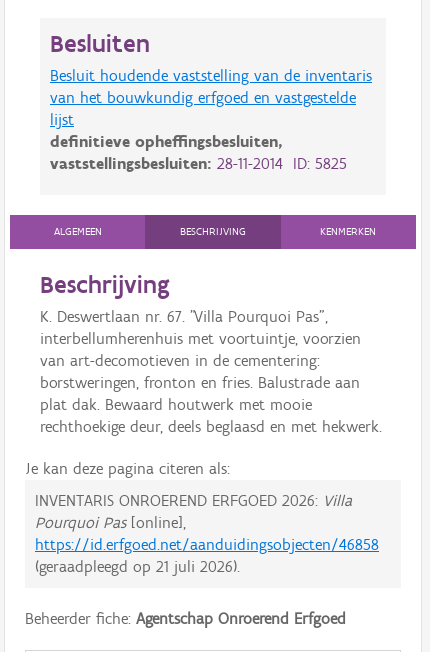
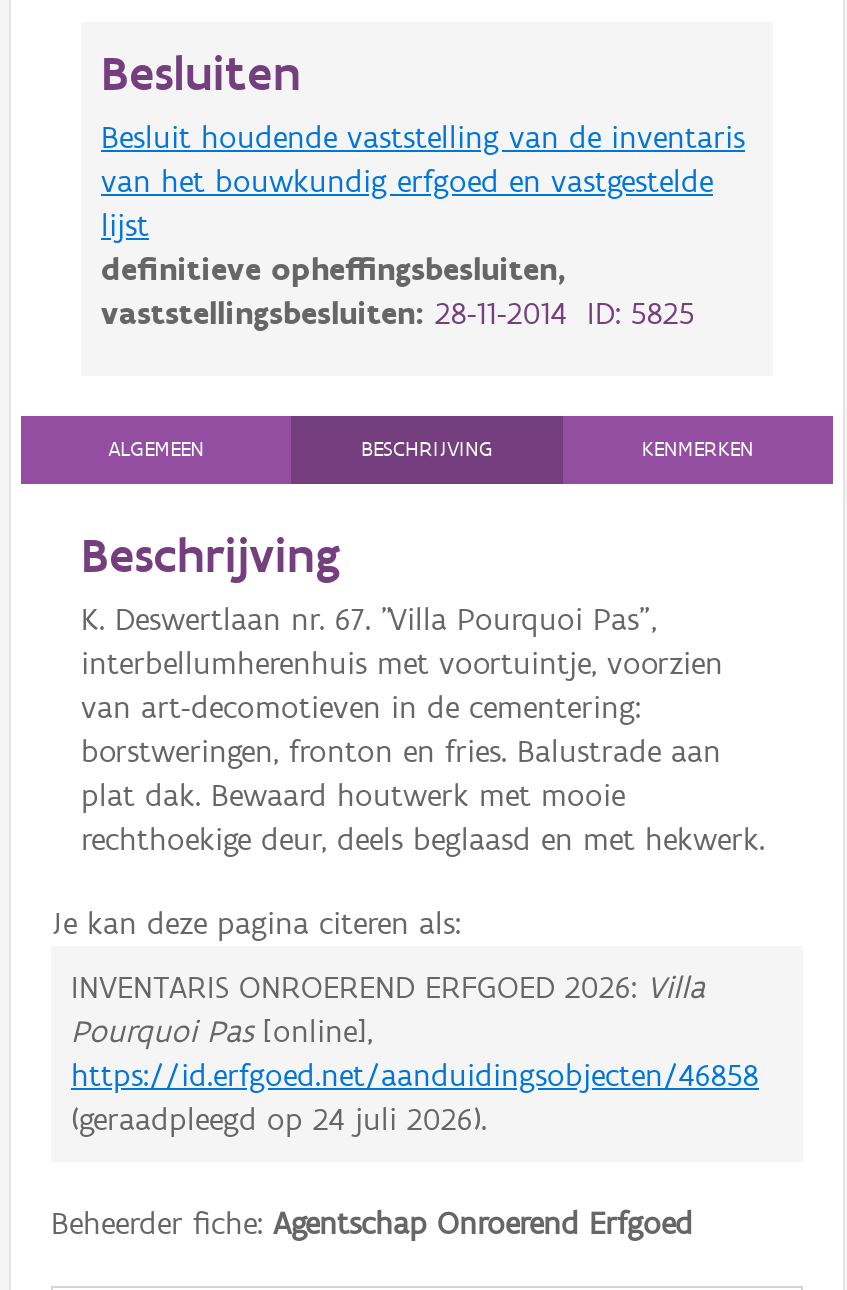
- (geraadpleegd op 21 juli 2026).
+ (geraadpleegd op 24 juli 2026).
